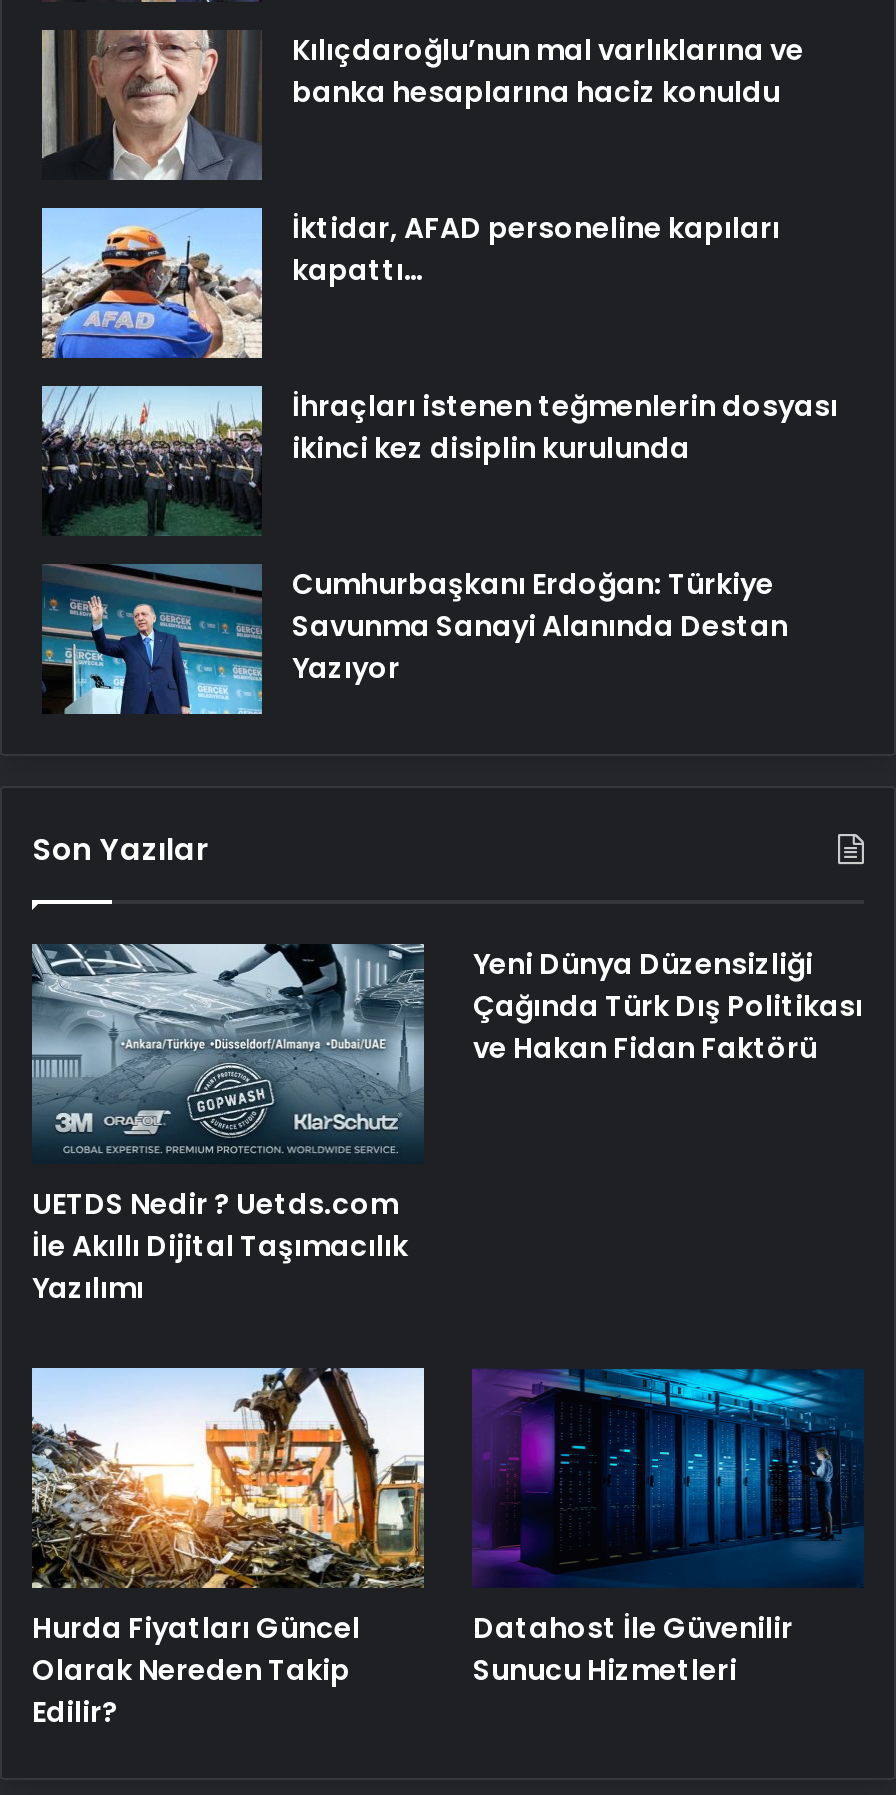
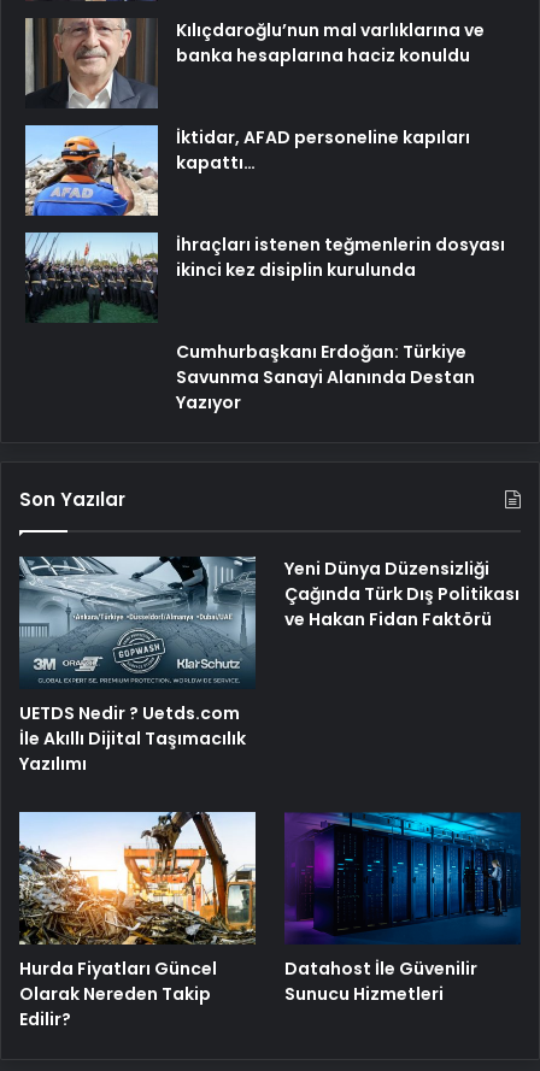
- [image]
